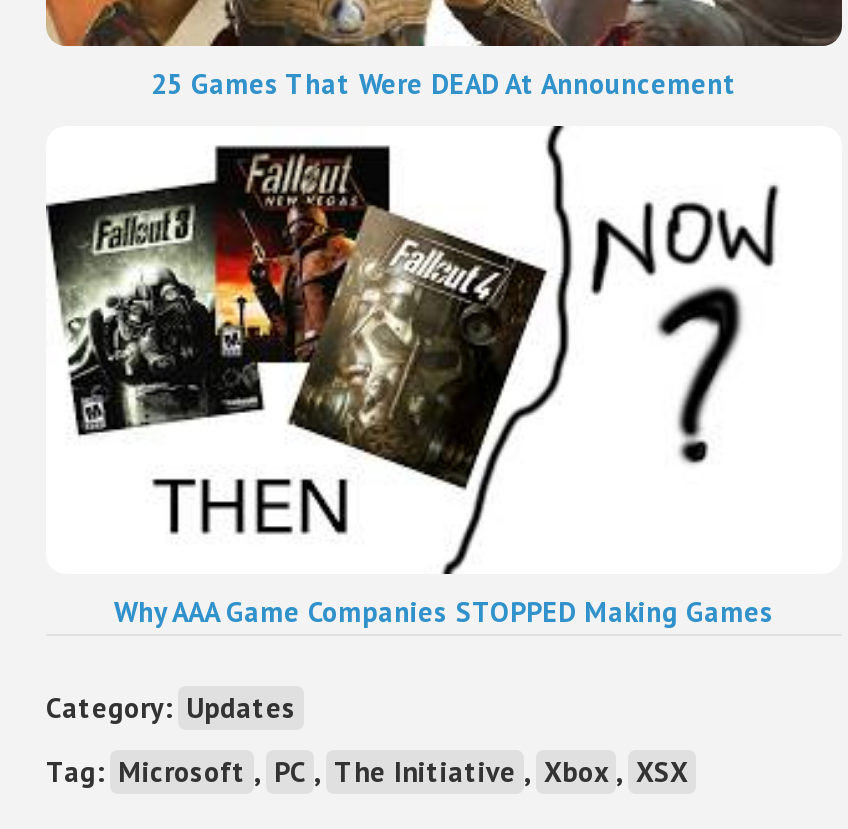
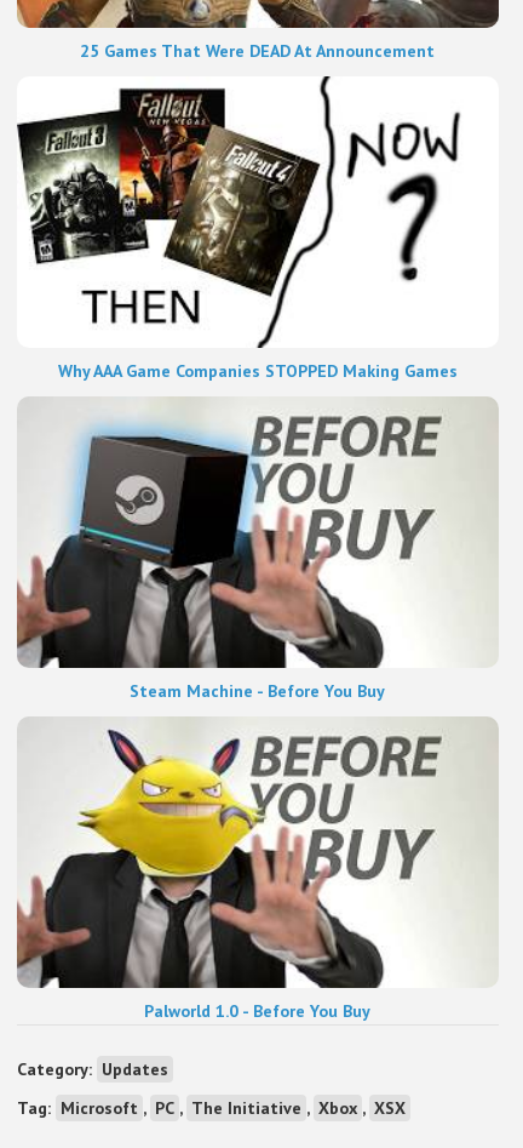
+ [image]
+ Palworld 1.0 - Before You Buy

+ [image]
+ Steam Machine - Before You Buy
